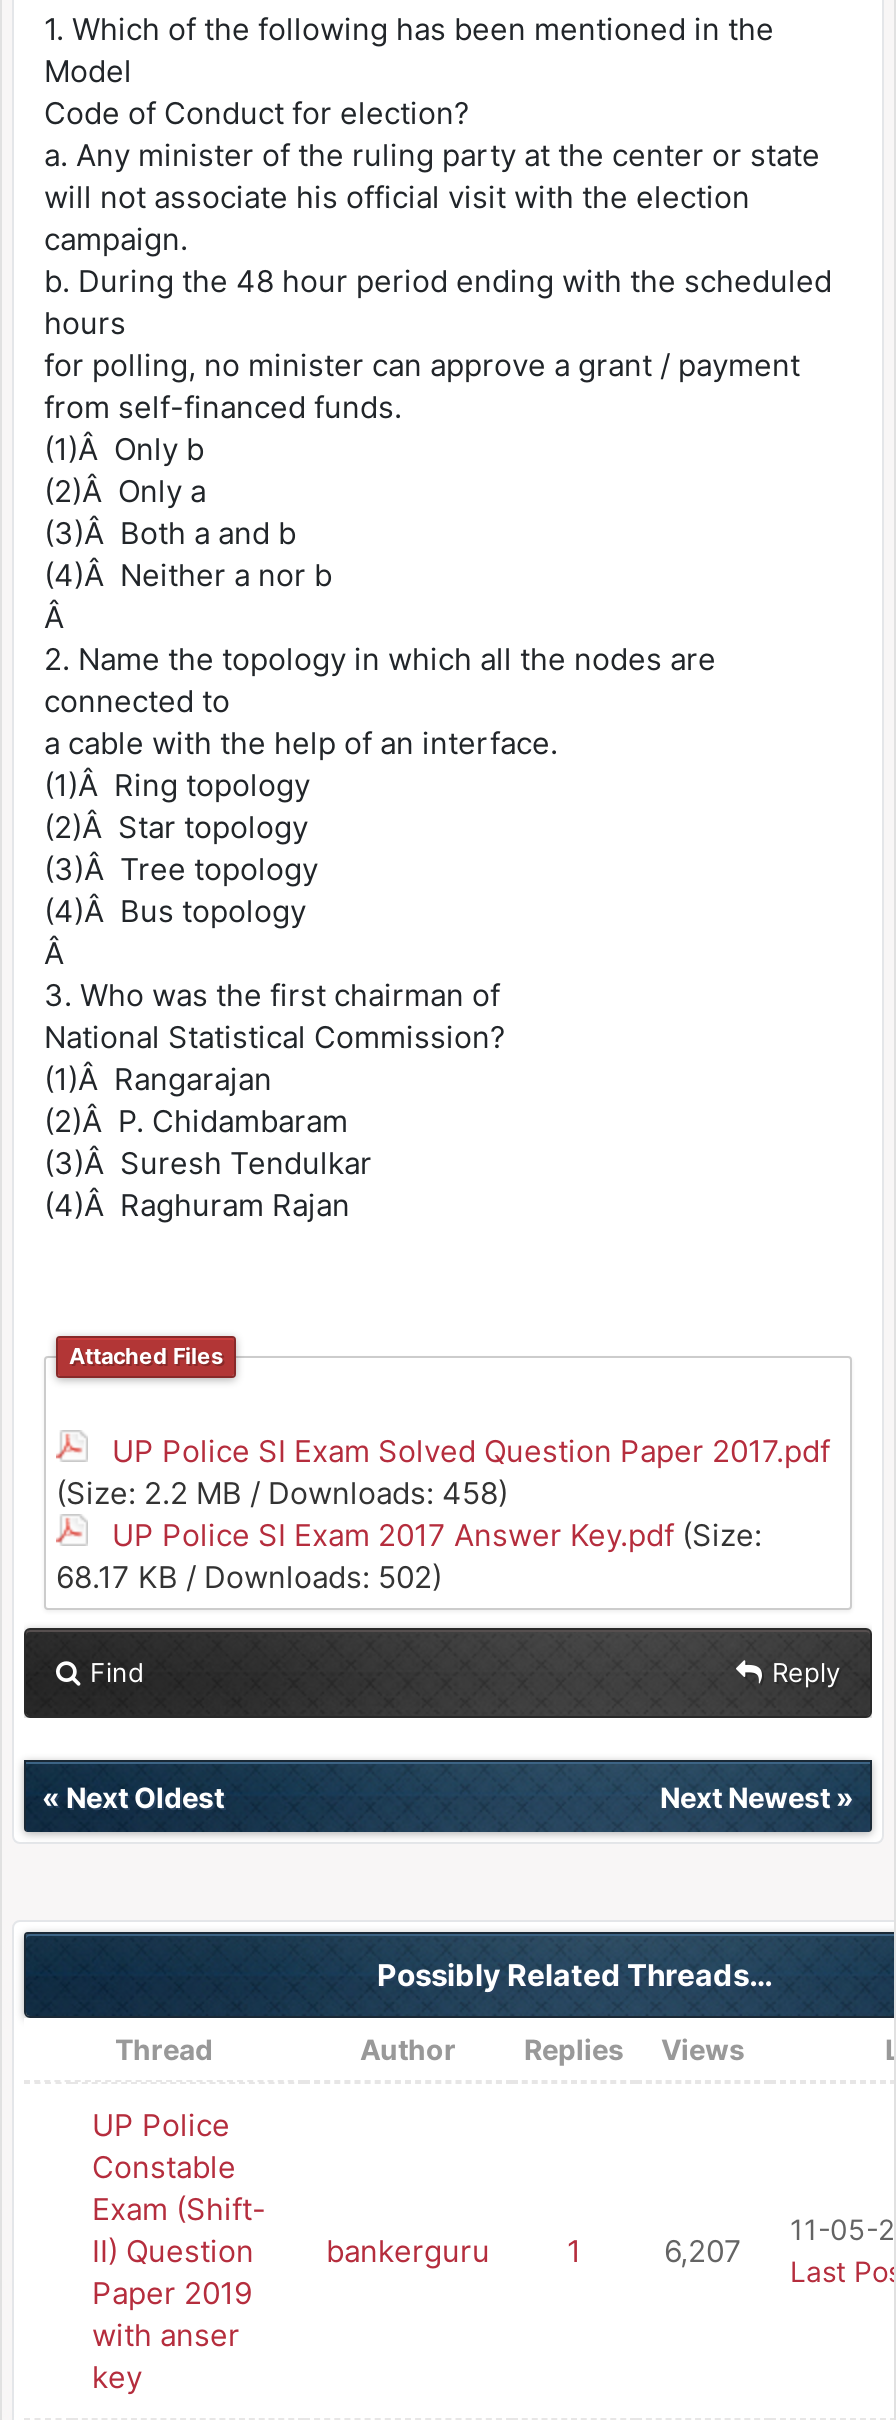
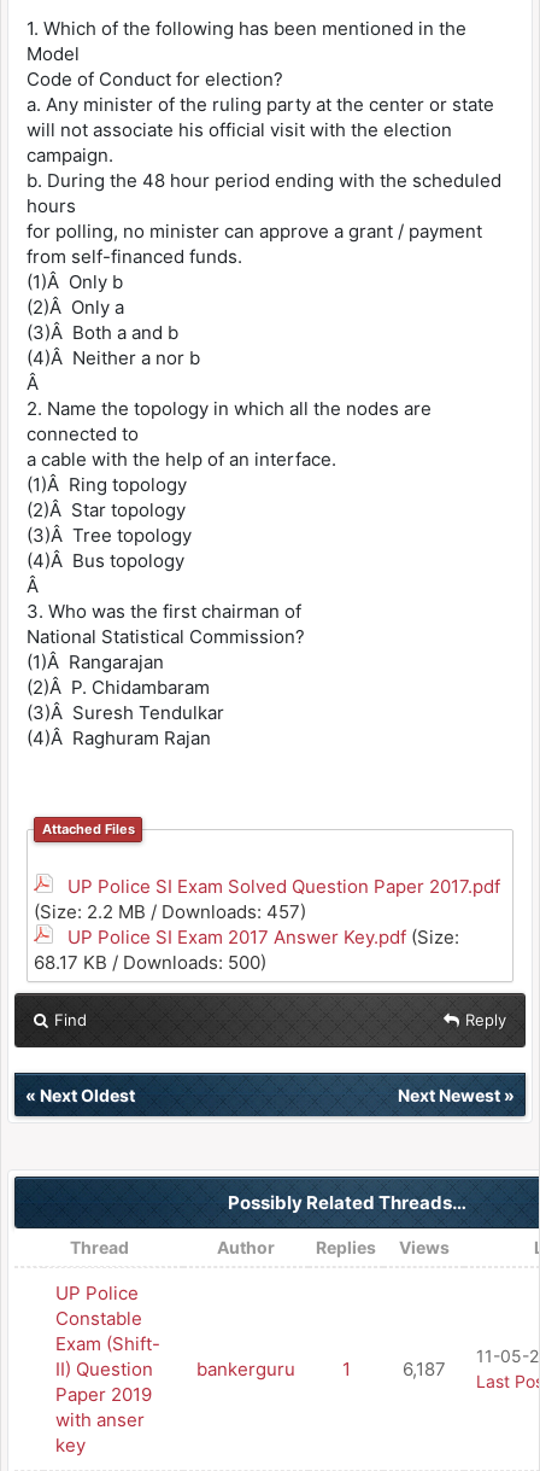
- (Size: 2.2 MB / Downloads: 458)
+ (Size: 2.2 MB / Downloads: 457)

- 68.17 KB / Downloads: 502)
+ 68.17 KB / Downloads: 500)

- 6,207
+ 6,187
